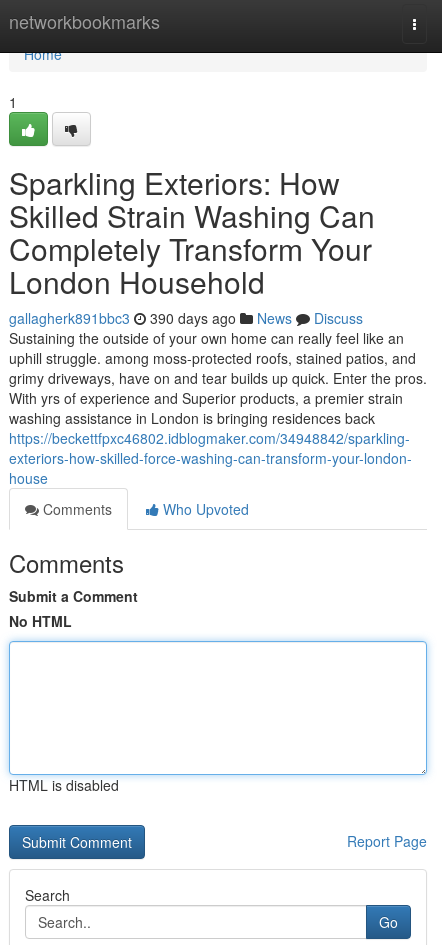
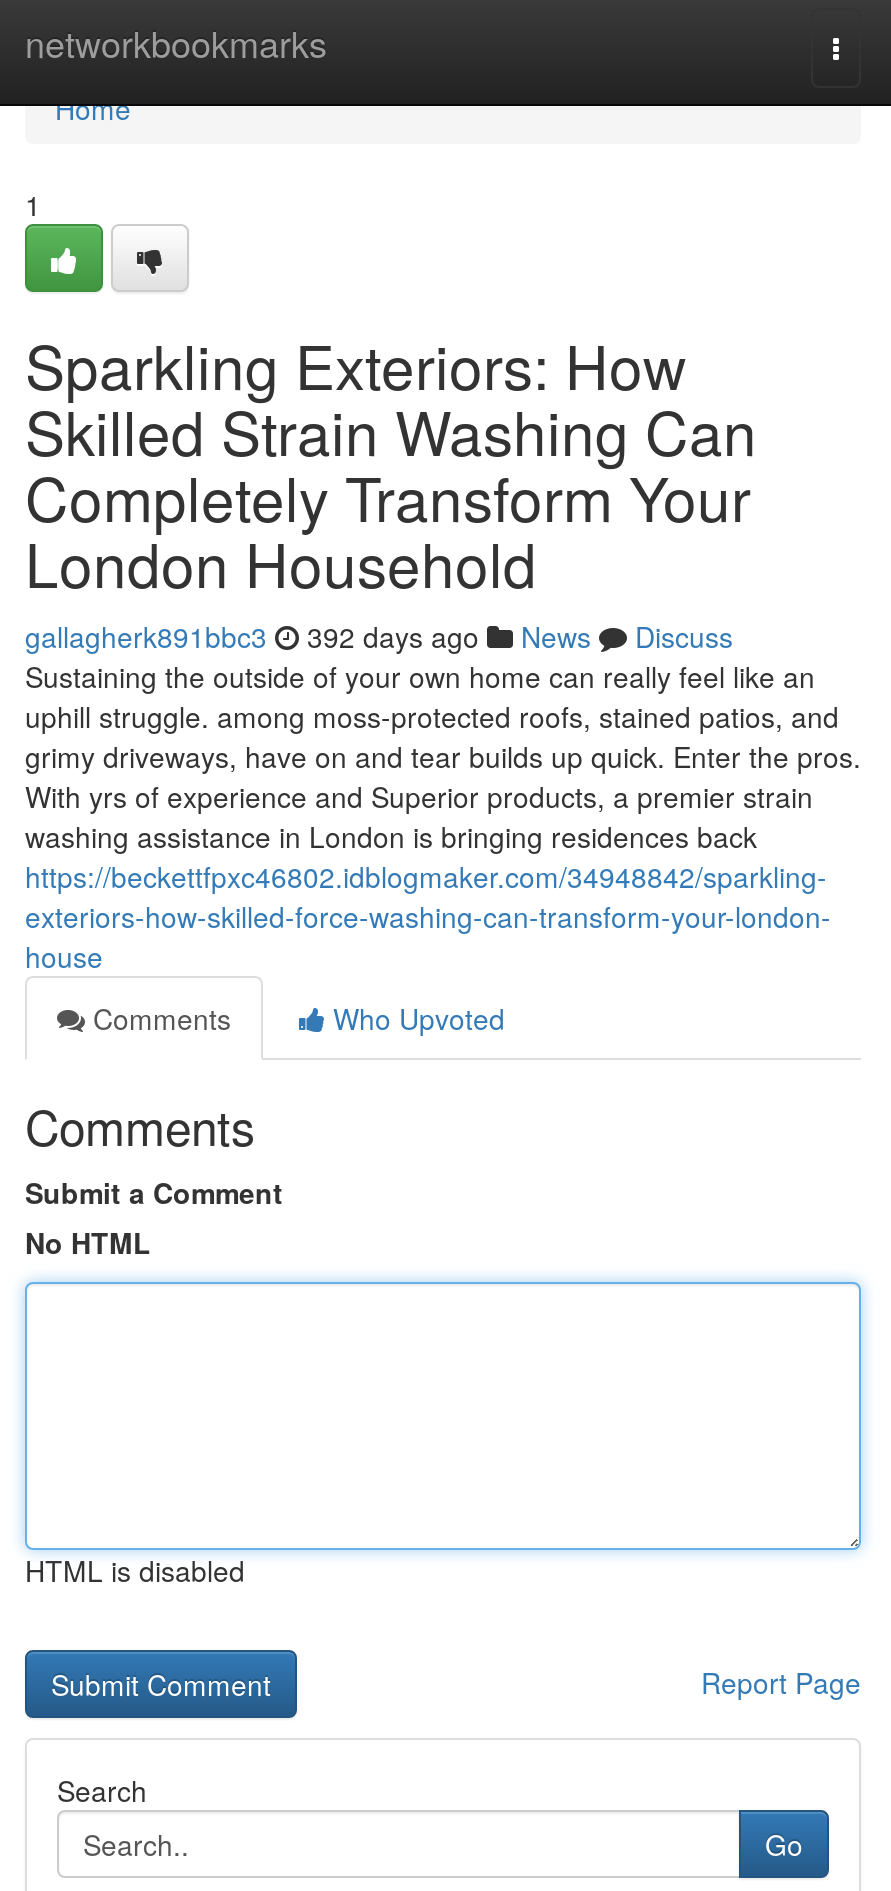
- gallagherk891bbc3 390 days ago News Discuss
+ gallagherk891bbc3 392 days ago News Discuss
